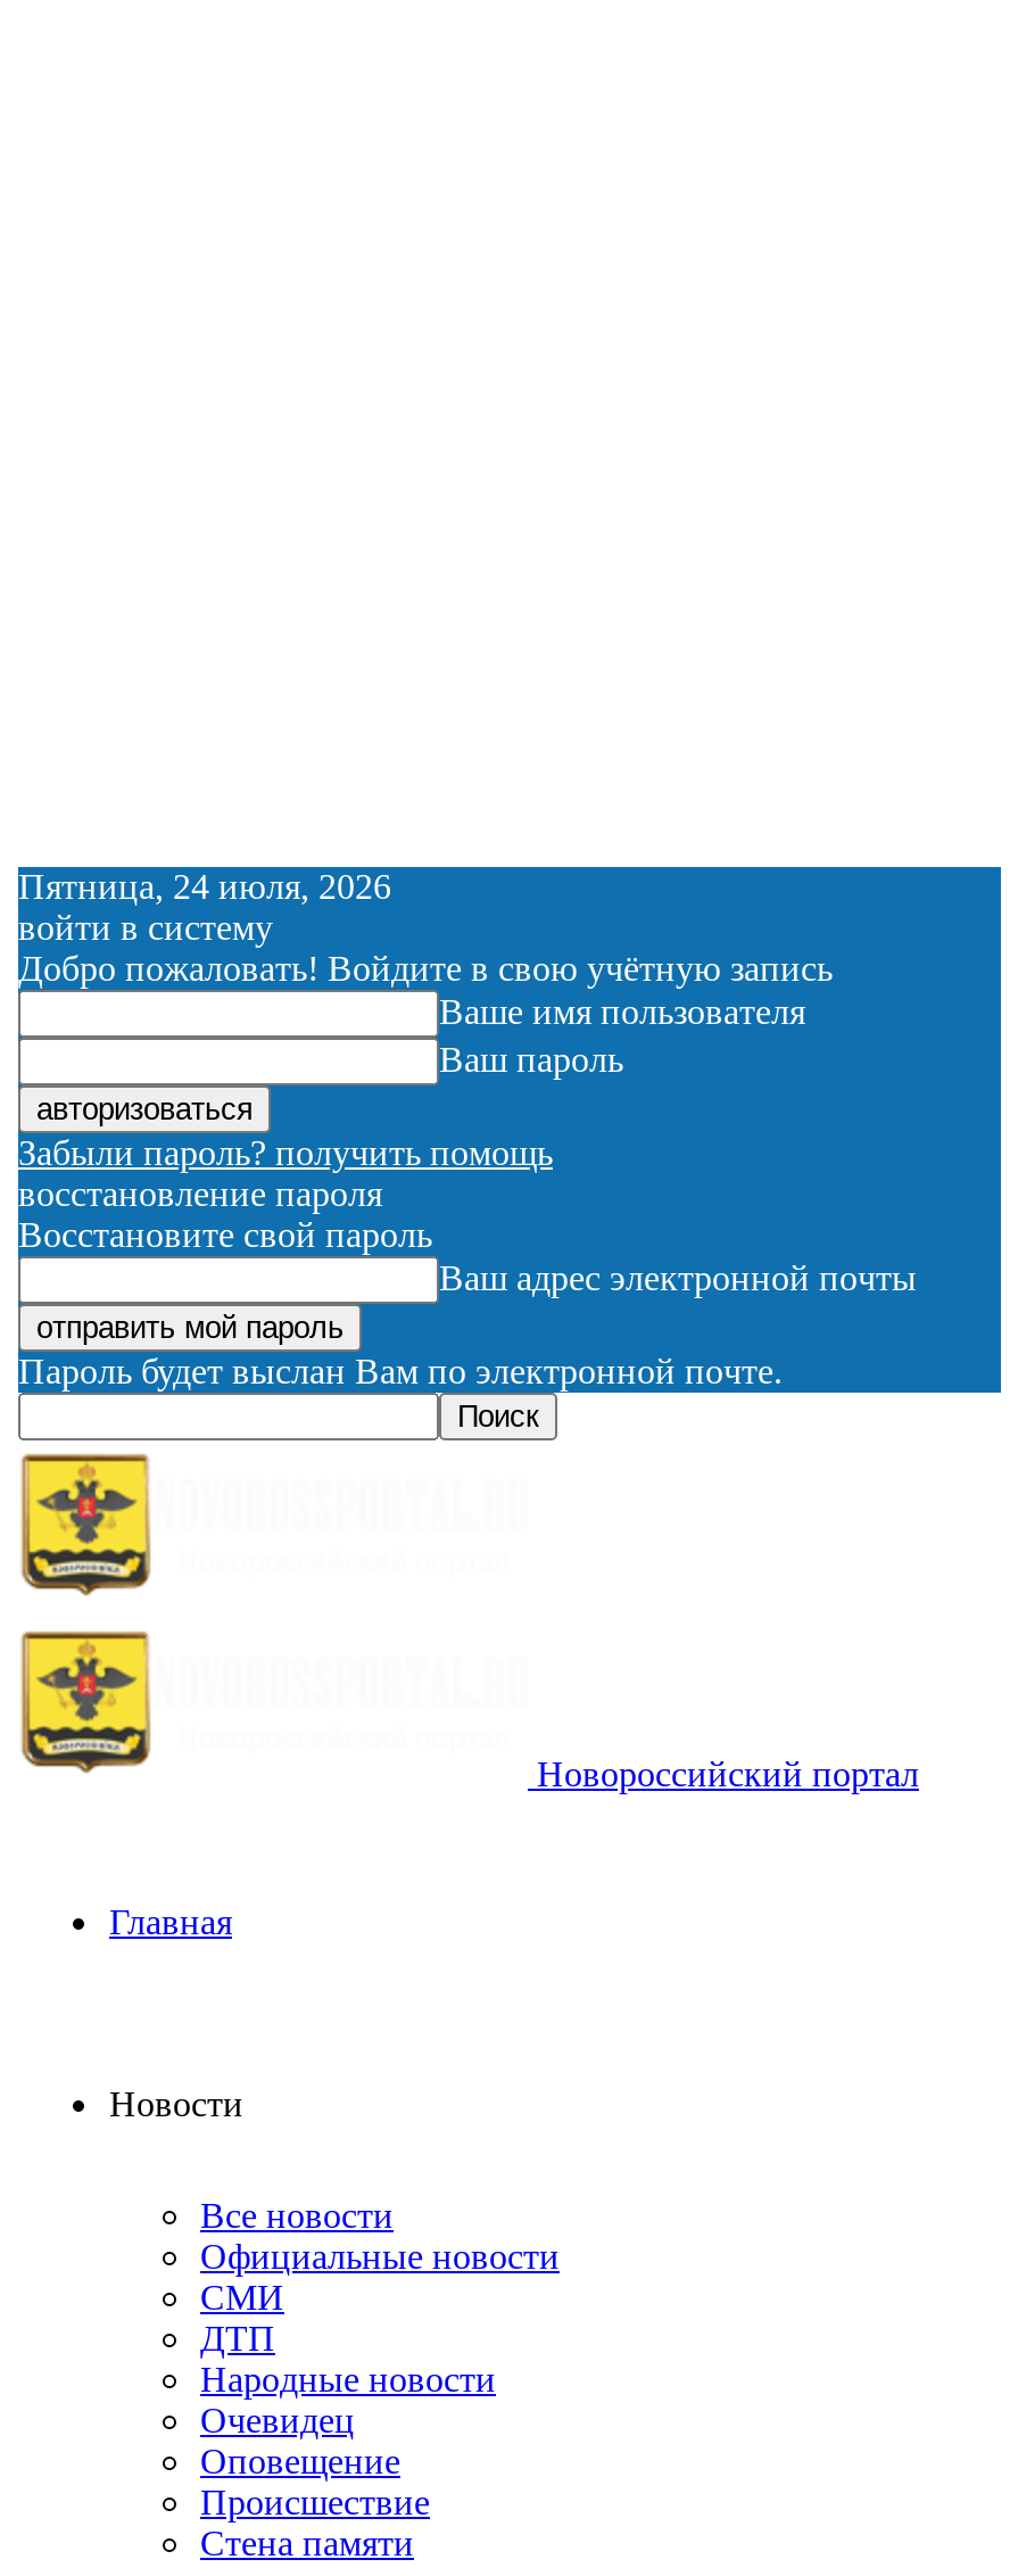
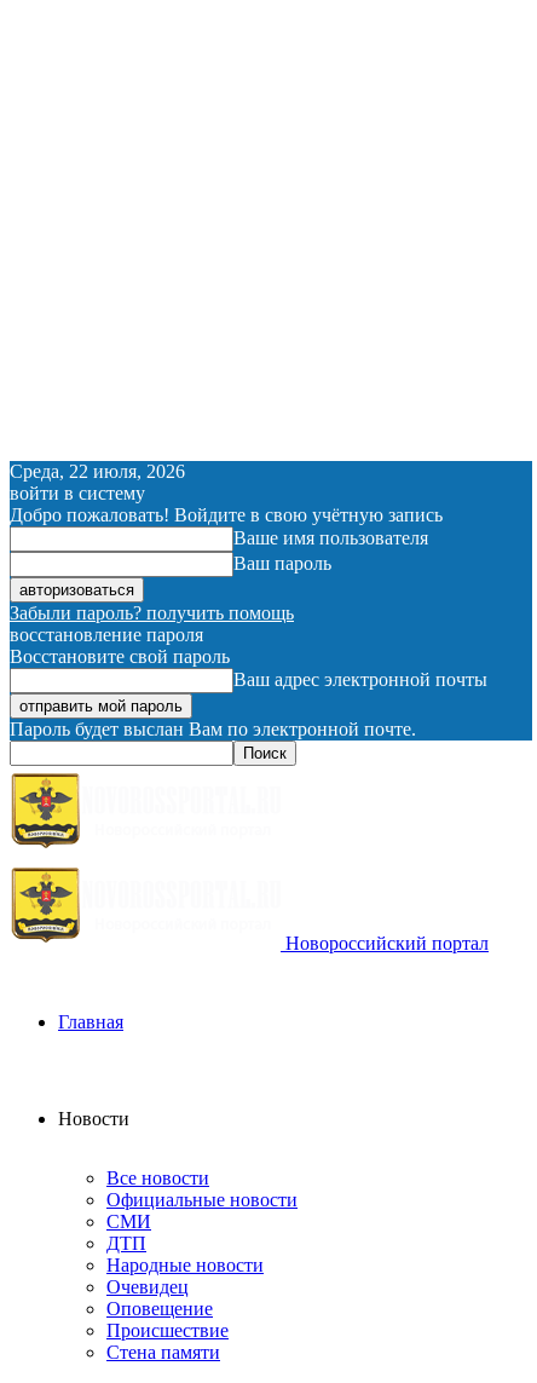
- Пятница, 24 июля, 2026
+ Среда, 22 июля, 2026
